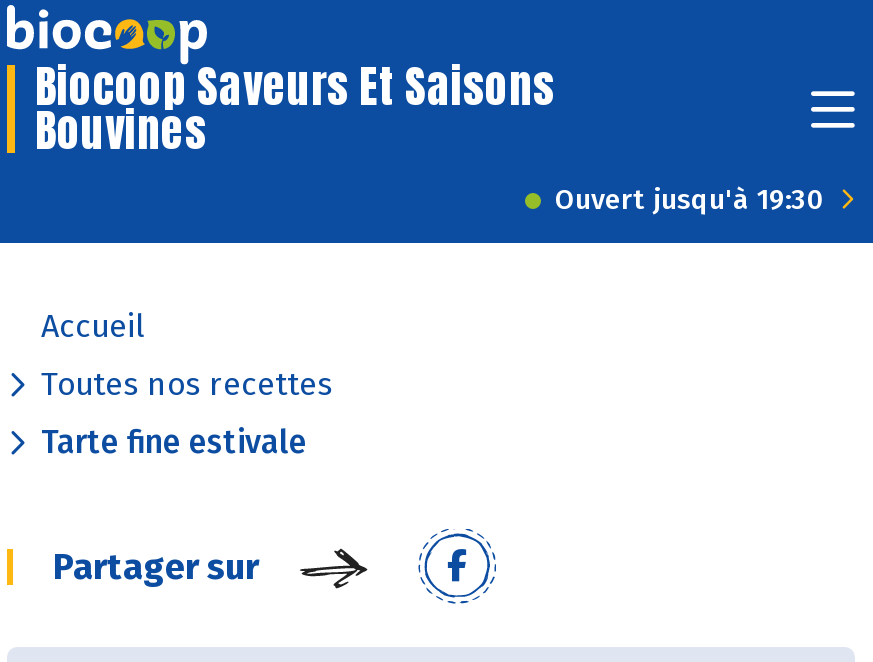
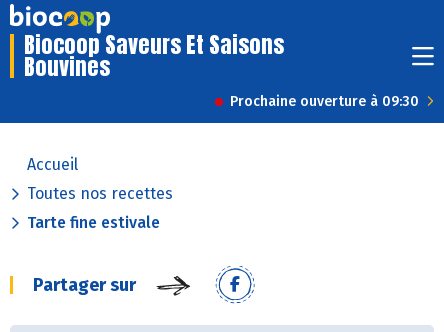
- Ouvert jusqu'à 19:30
+ Prochaine ouverture à 09:30
